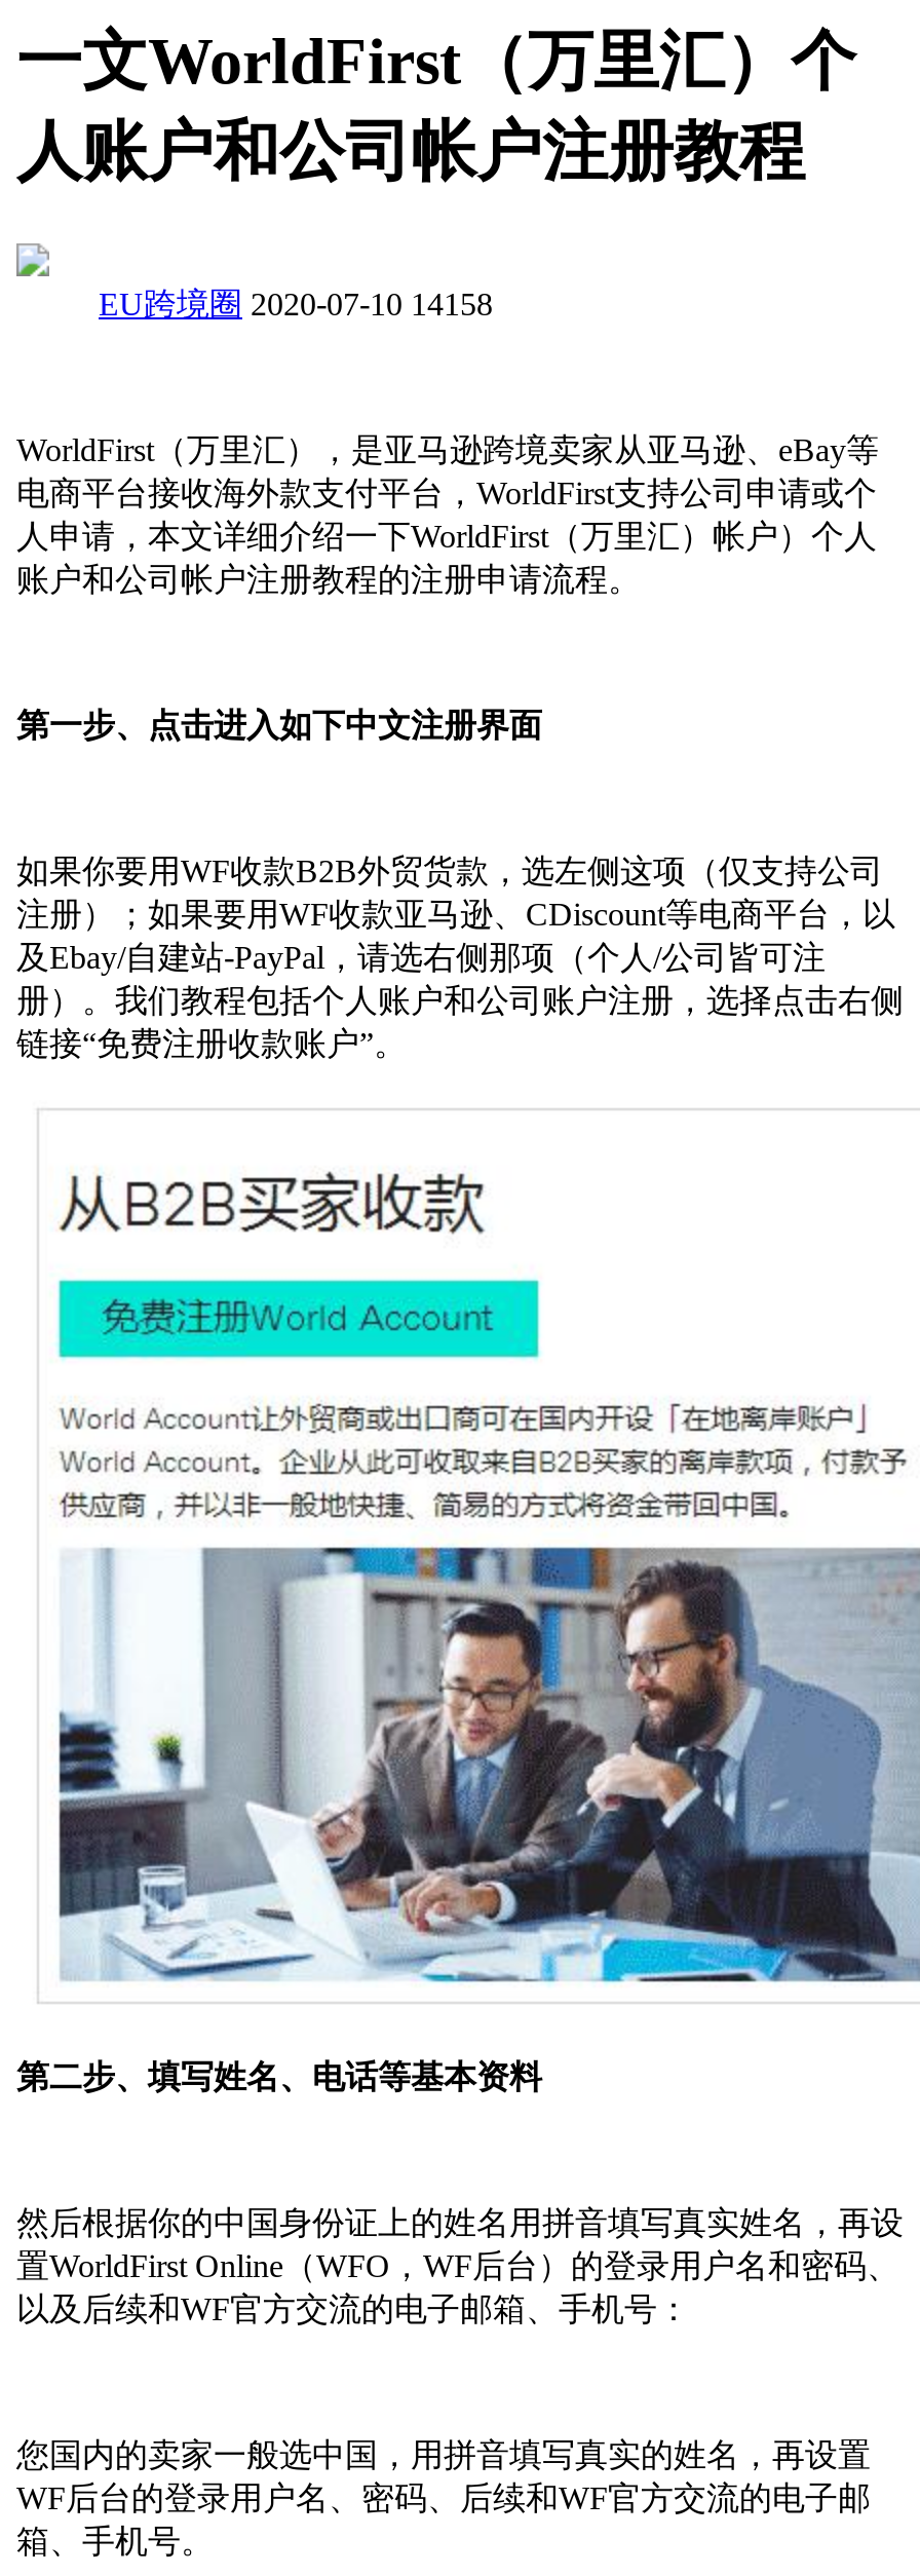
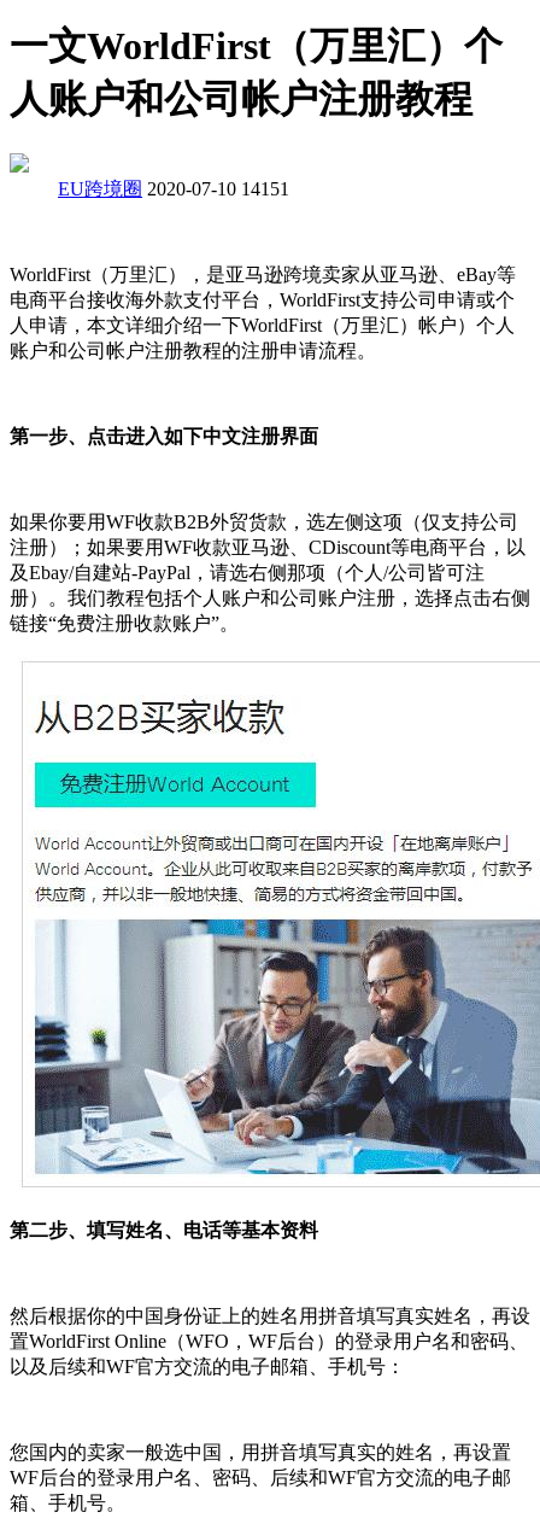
- EU跨境圈 2020-07-10 14158
+ EU跨境圈 2020-07-10 14151
